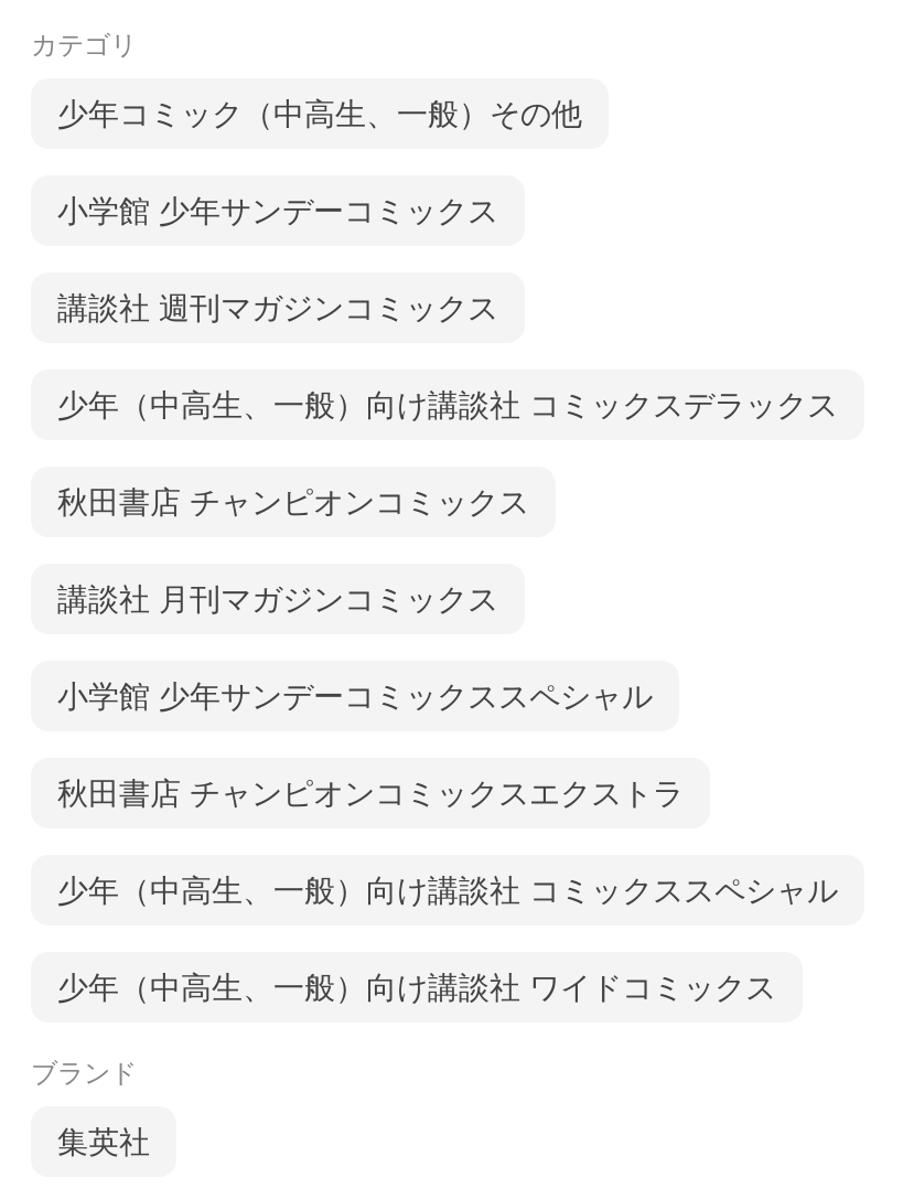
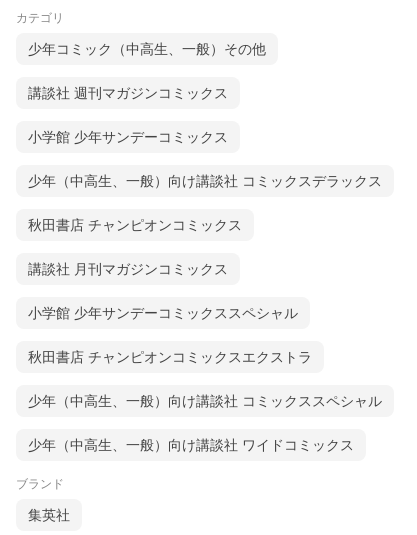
moved down: 小学館 少年サンデーコミックス

moved up: 講談社 週刊マガジンコミックス
